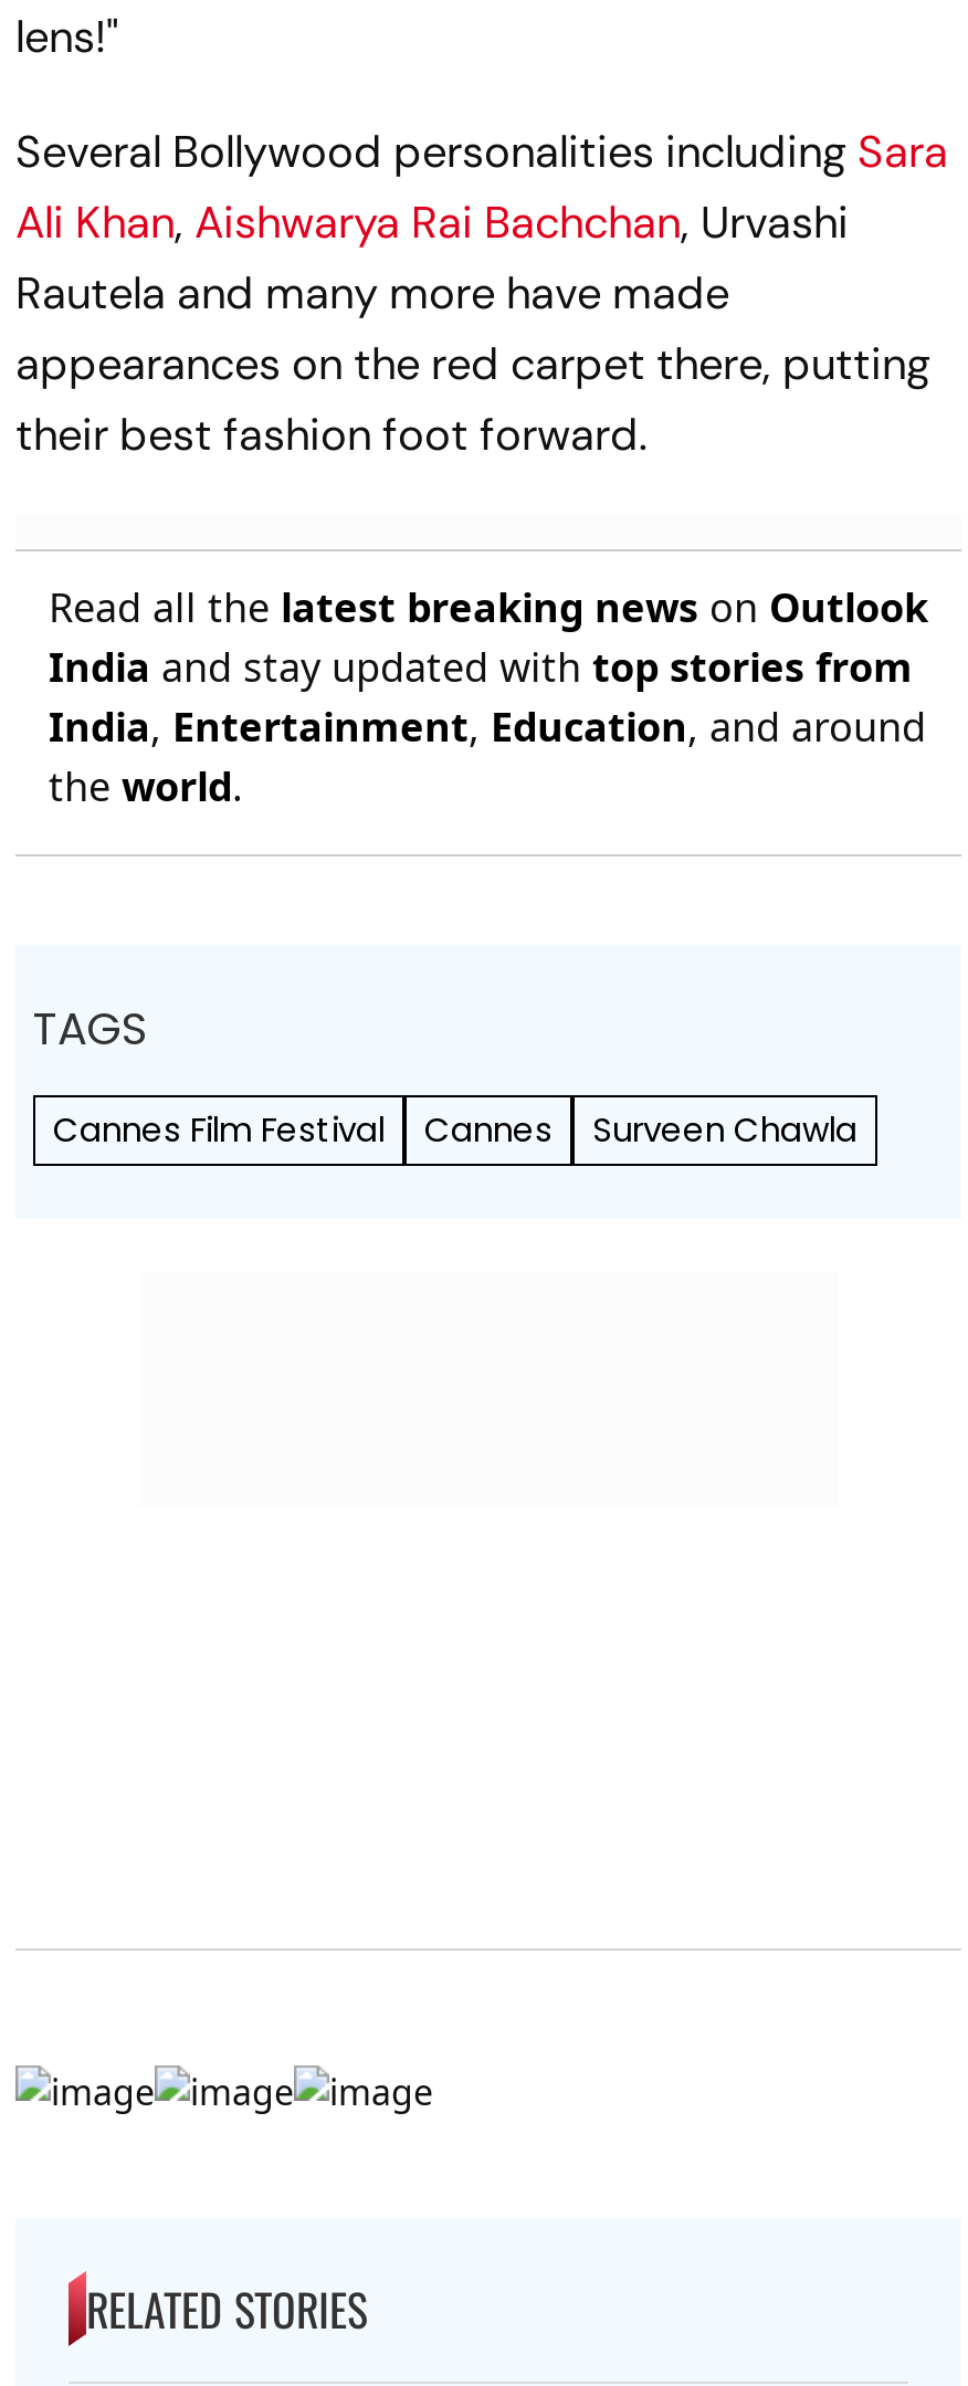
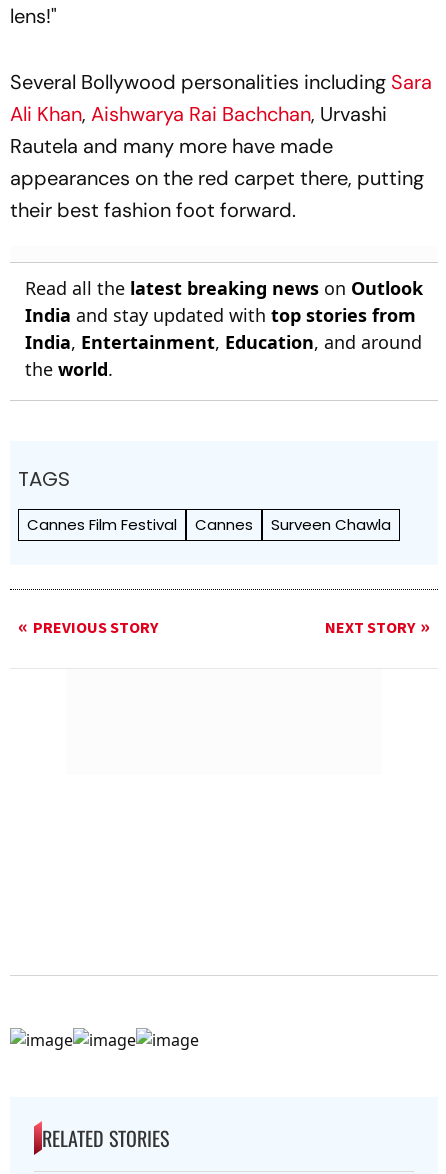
+ PREVIOUS STORY
+ NEXT STORY
